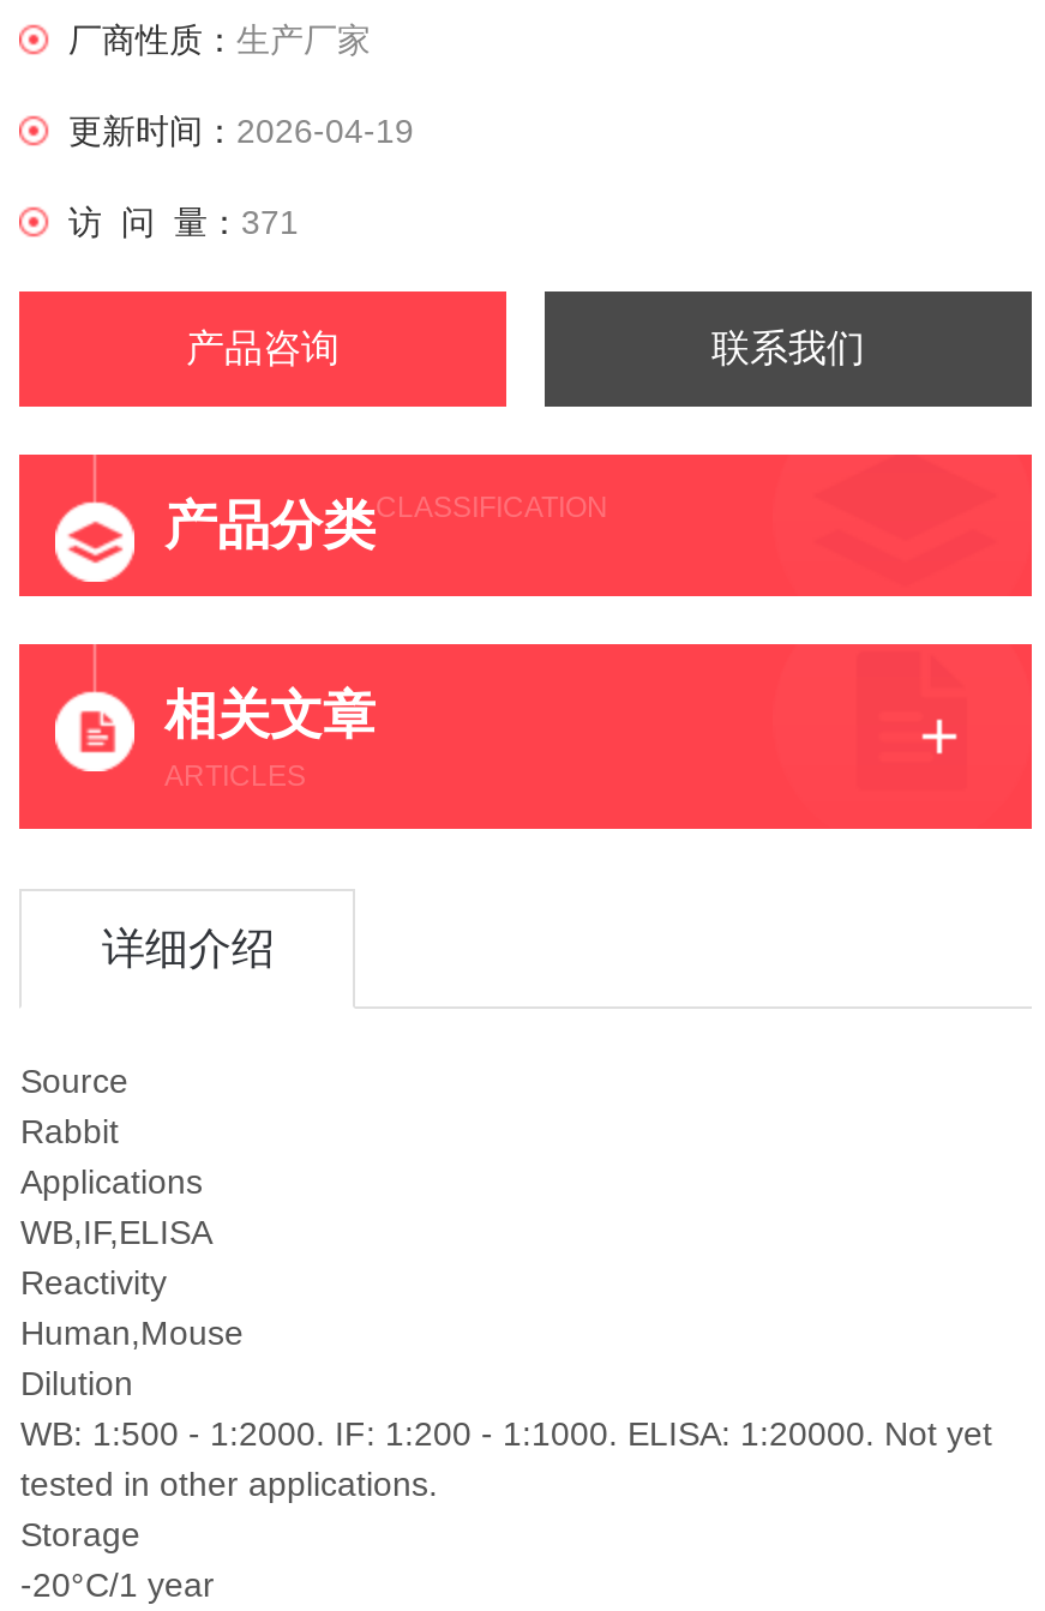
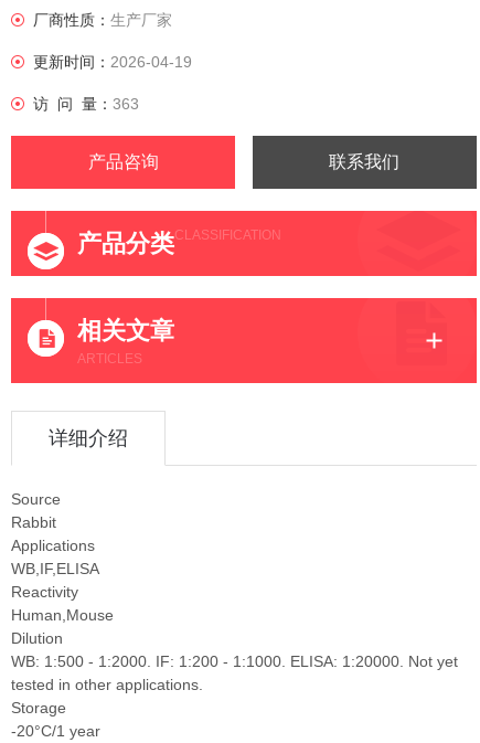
- 访 问 量：371
+ 访 问 量：363
